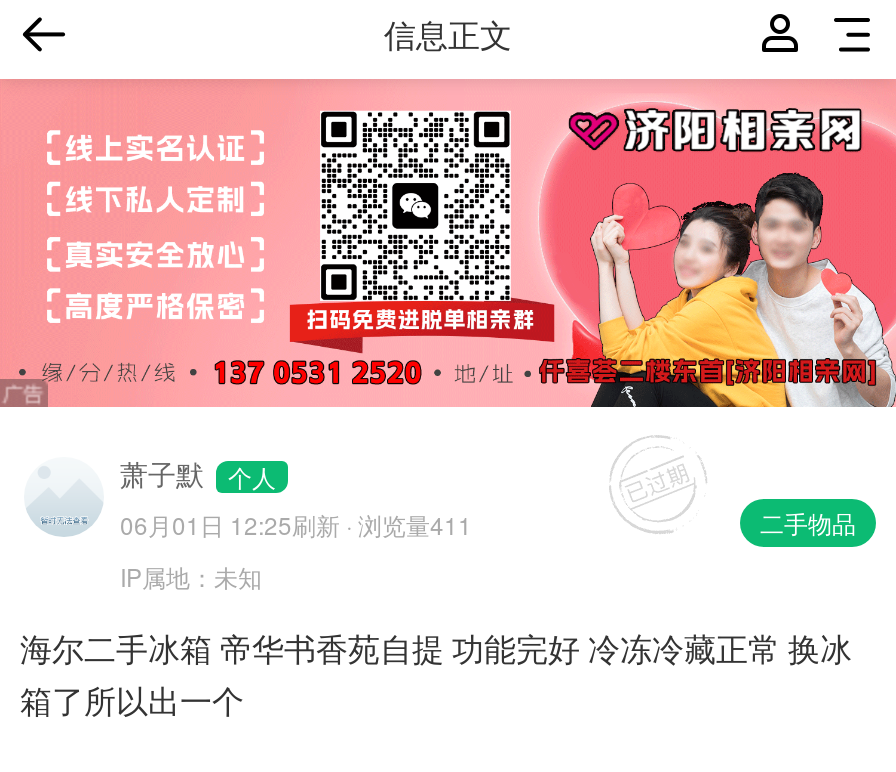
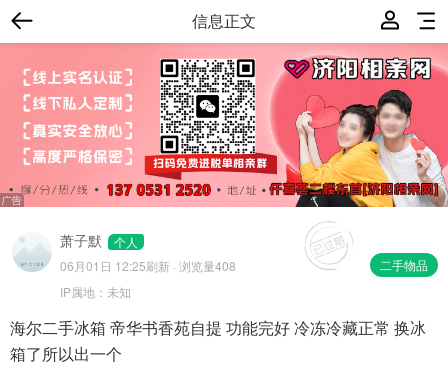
- 06月01日 12:25刷新 · 浏览量411
+ 06月01日 12:25刷新 · 浏览量408
